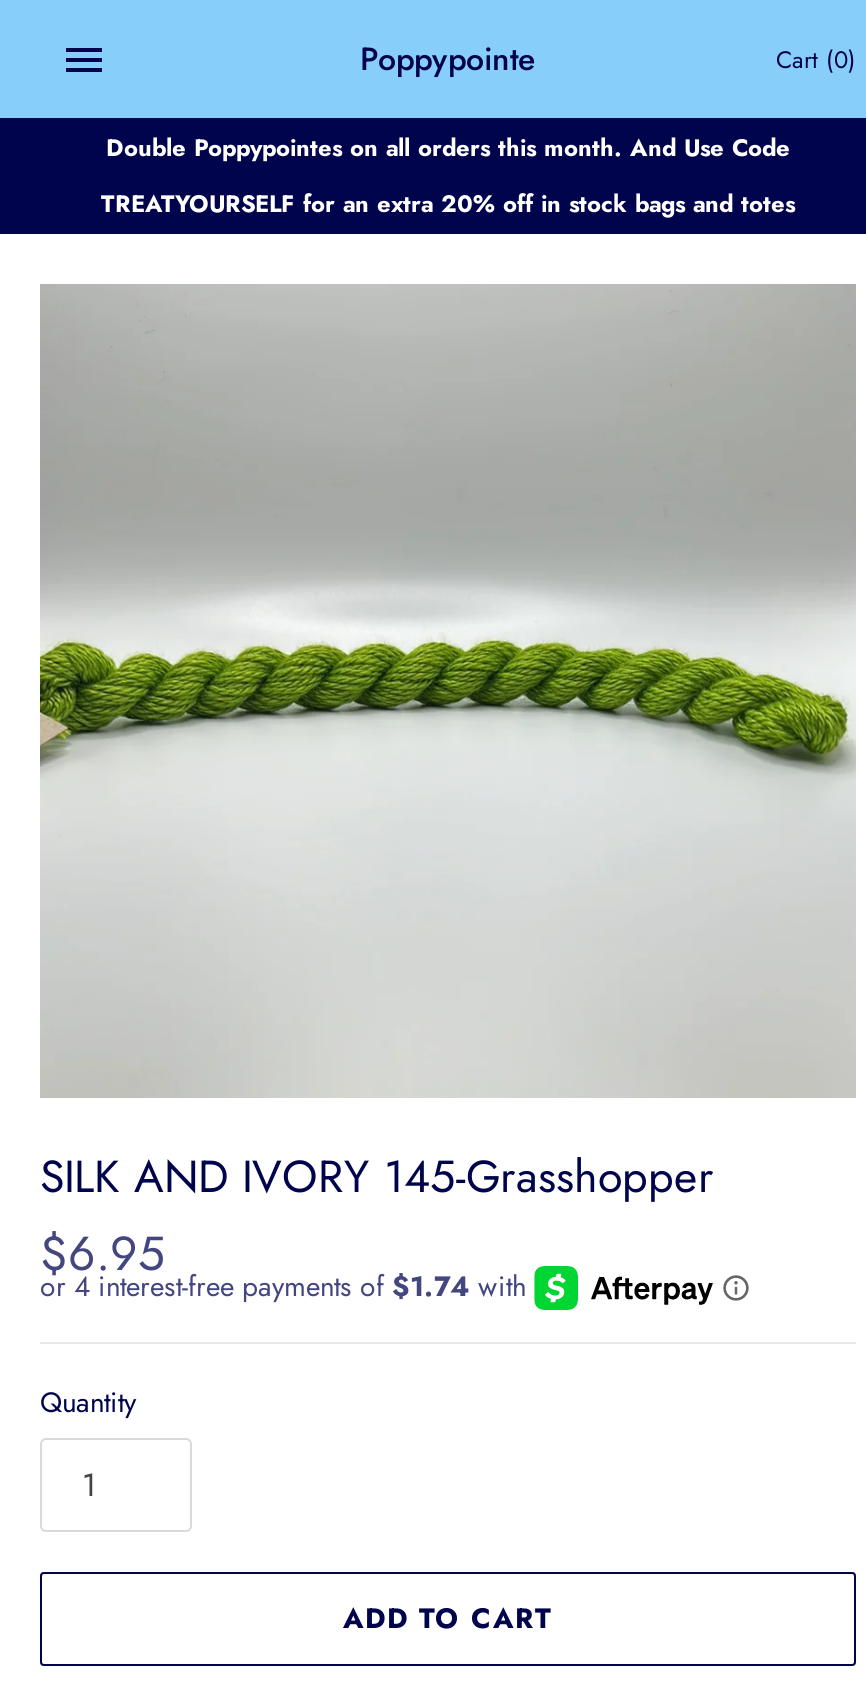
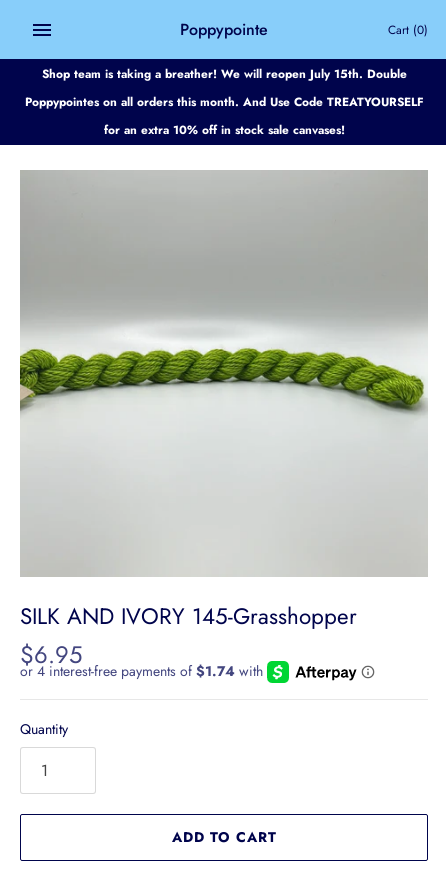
- Double Poppypointes on all orders this month. And Use Code
- TREATYOURSELF for an extra 20% off in stock bags and totes
+ Shop team is taking a breather! We will reopen July 15th. Double
+ Poppypointes on all orders this month. And Use Code TREATYOURSELF
+ for an extra 10% off in stock sale canvases!
